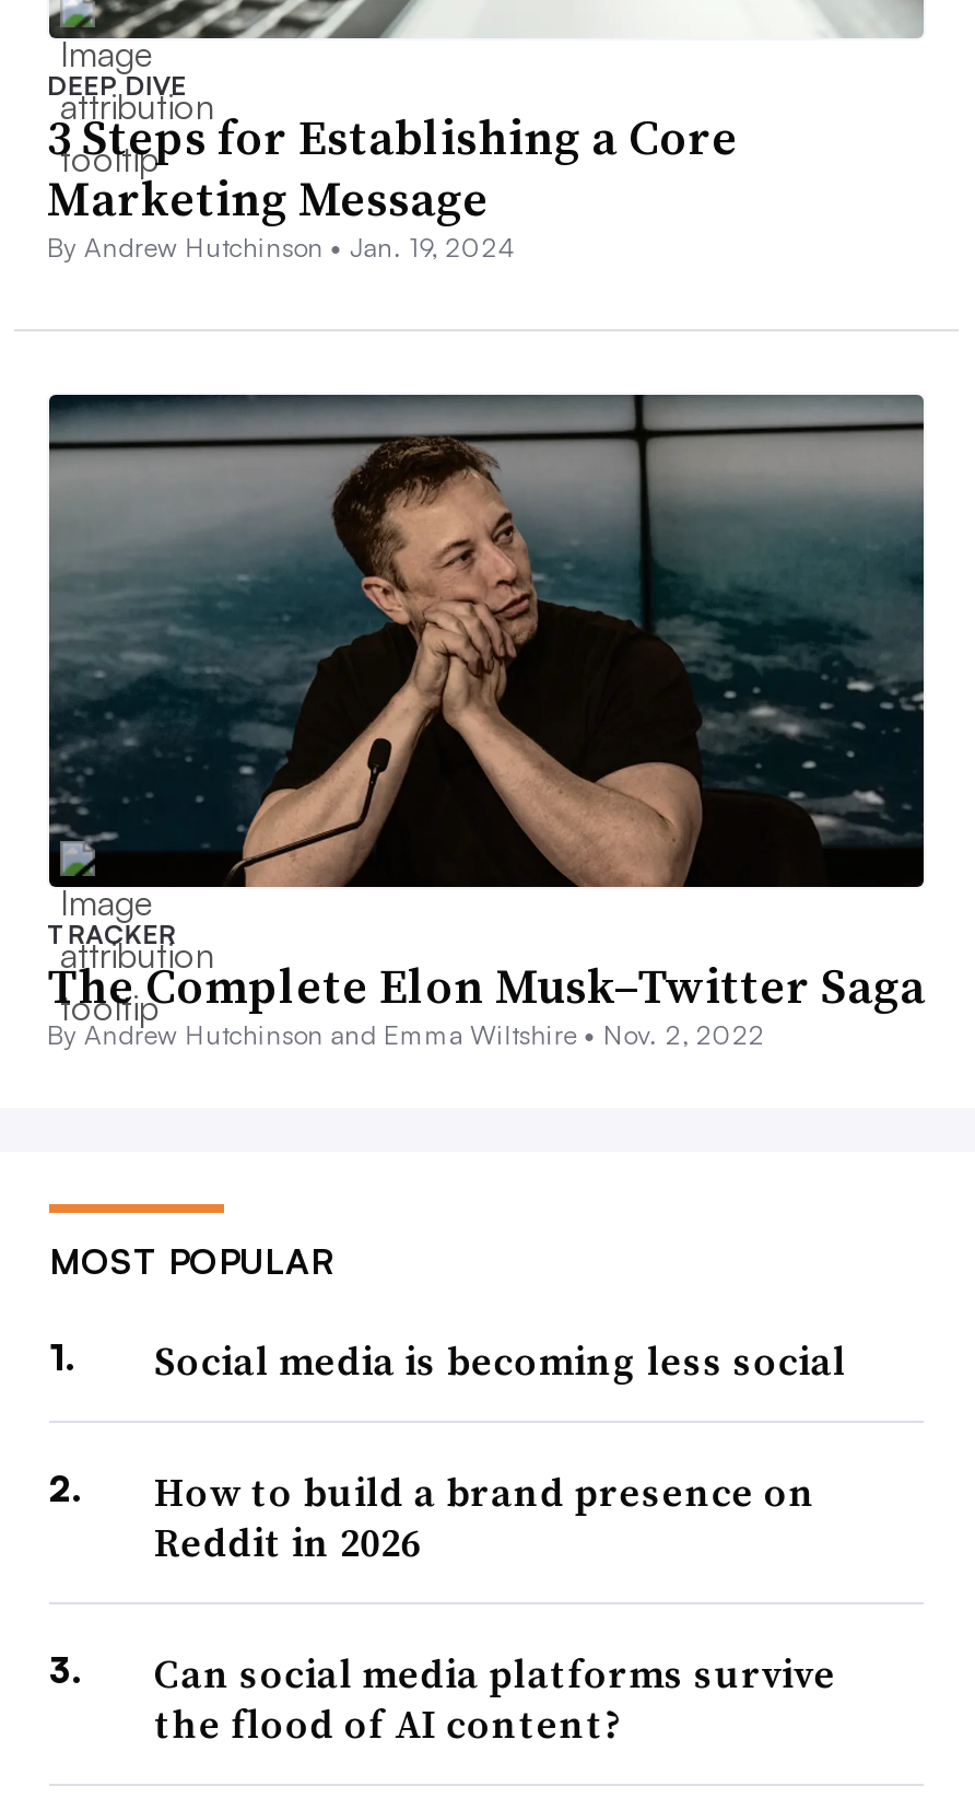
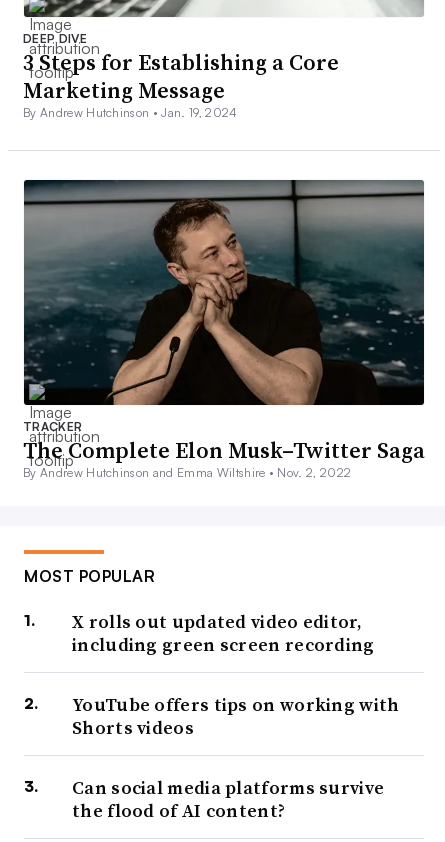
- Social media is becoming less social
+ X rolls out updated video editor,
+ including green screen recording

- How to build a brand presence on
- Reddit in 2026
+ YouTube offers tips on working with
+ Shorts videos
